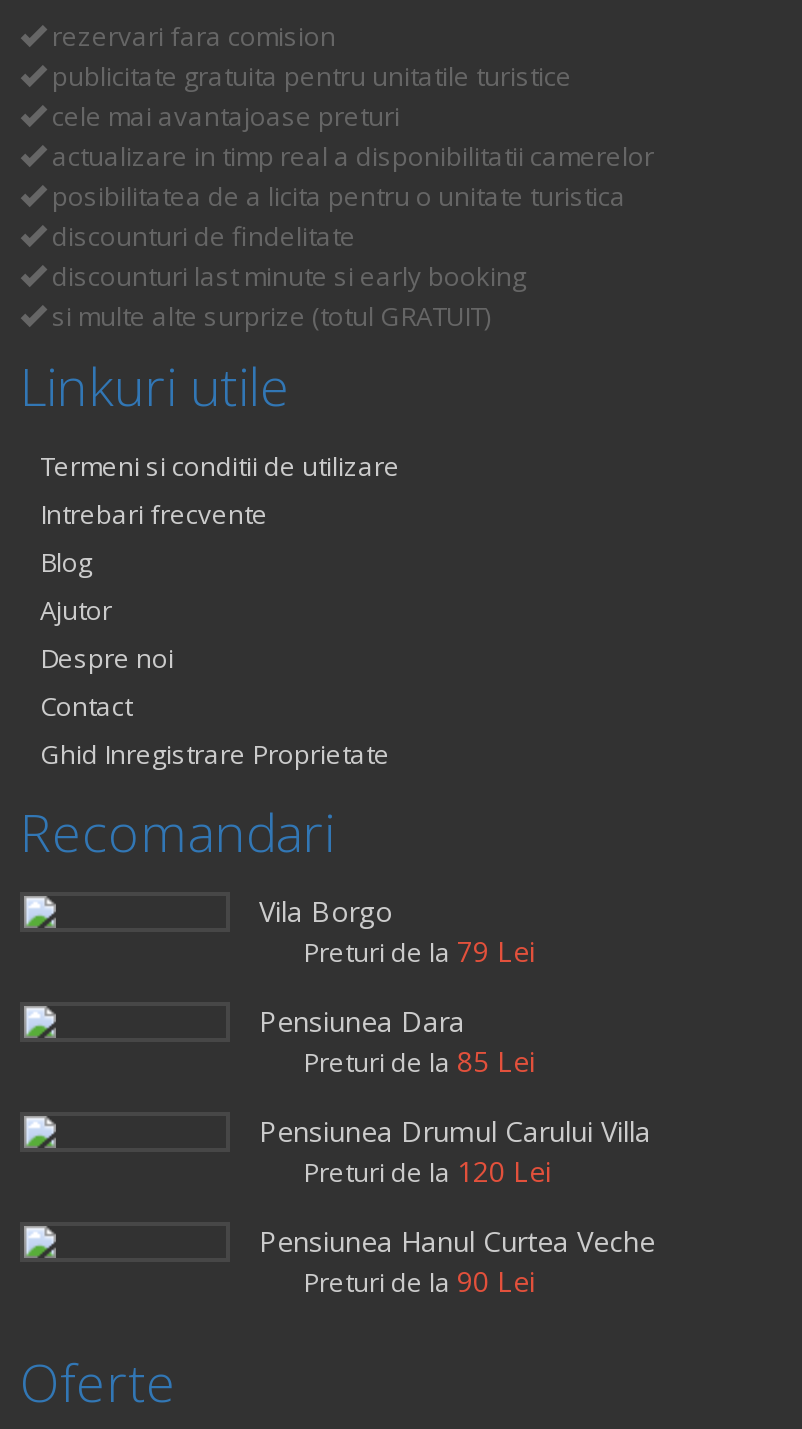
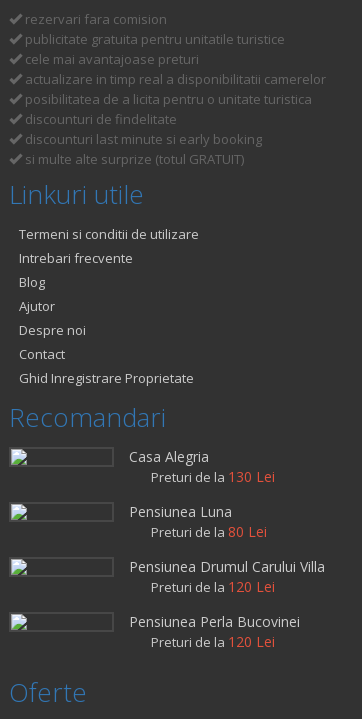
- Vila Borgo
- Preturi de la 79 Lei
+ Casa Alegria
+ Preturi de la 130 Lei

- Pensiunea Dara
- Preturi de la 85 Lei
+ Pensiunea Luna
+ Preturi de la 80 Lei

- Pensiunea Hanul Curtea Veche
- Preturi de la 90 Lei
+ Pensiunea Perla Bucovinei
+ Preturi de la 120 Lei
